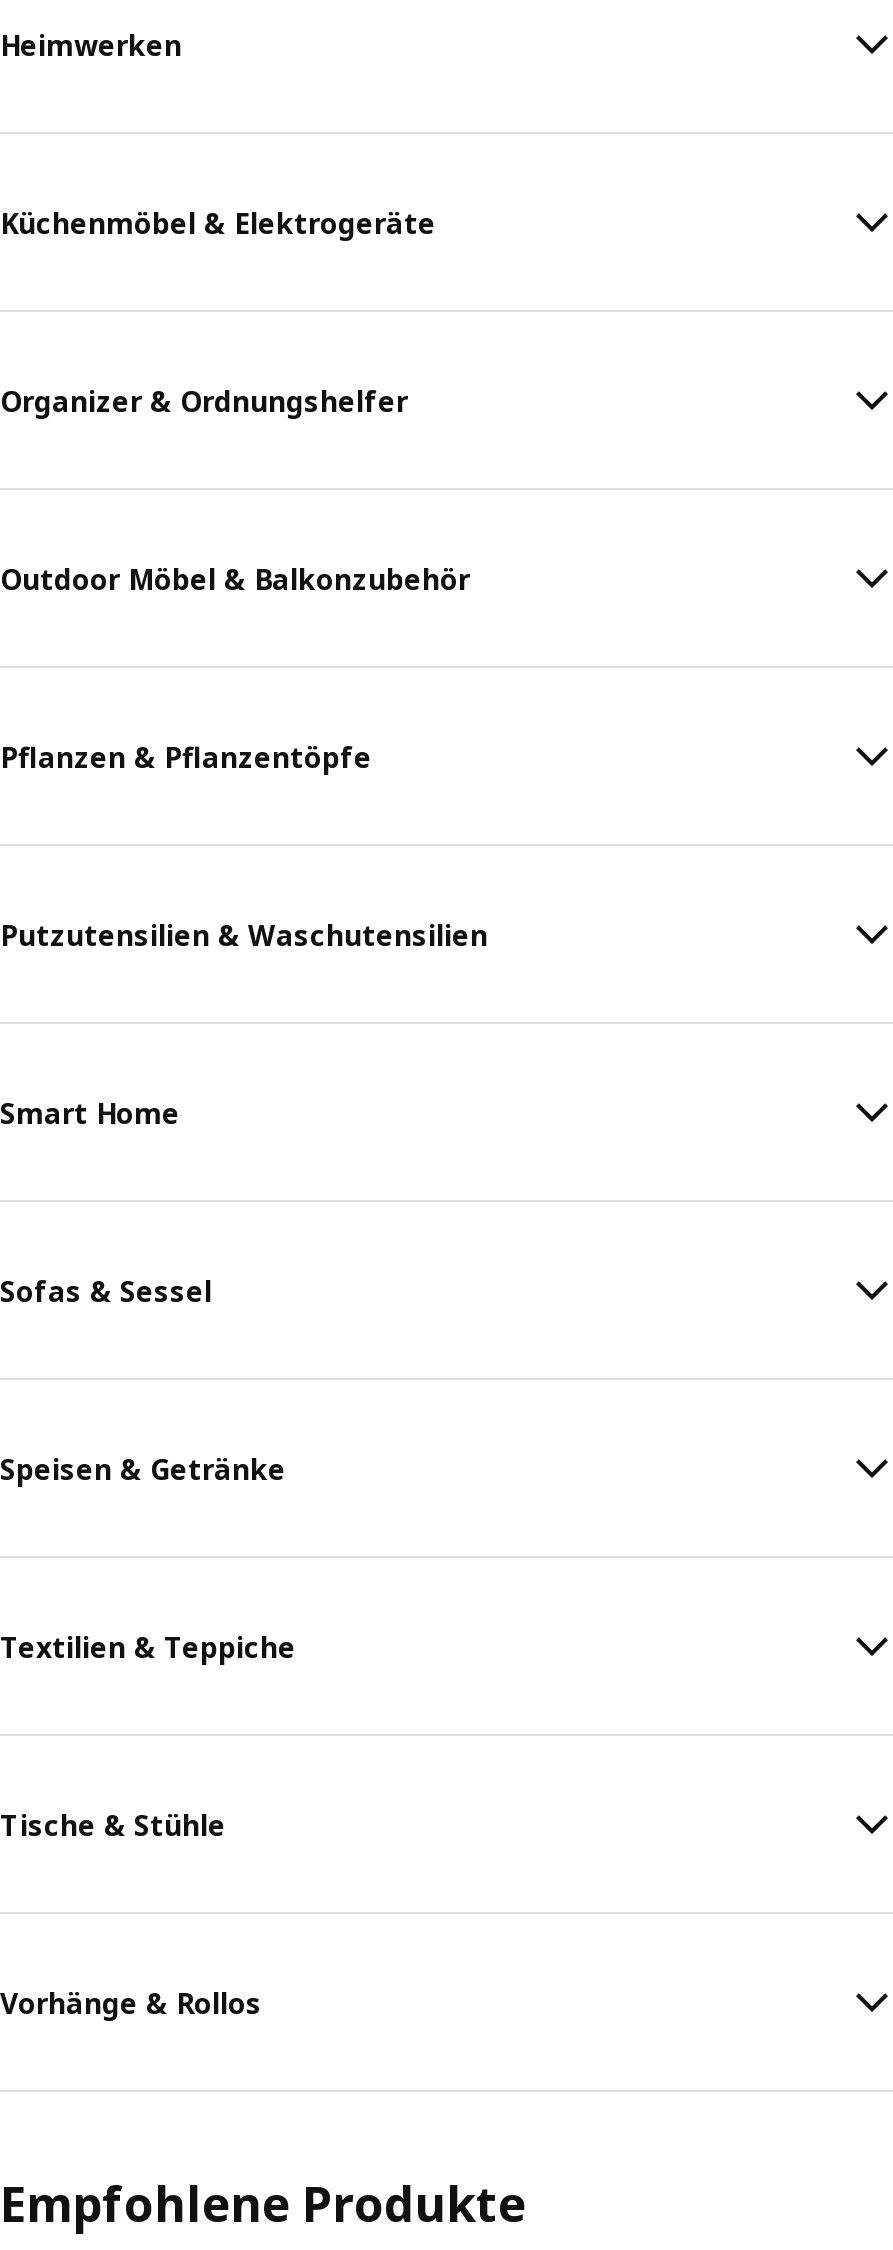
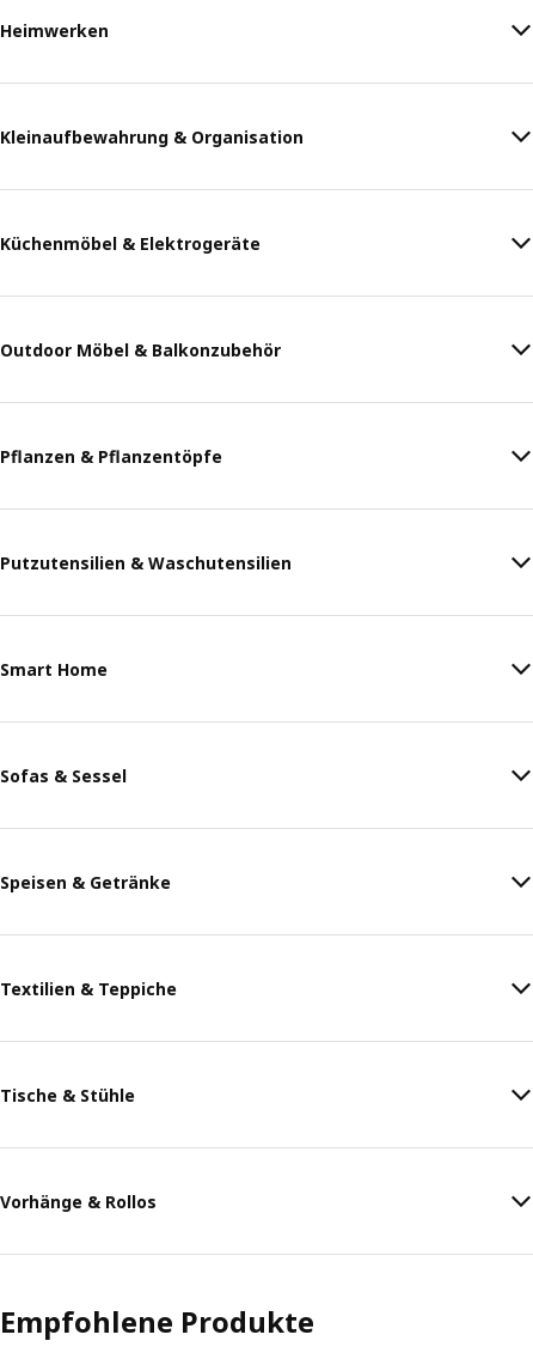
+ Kleinaufbewahrung & Organisation

moved down: Küchenmöbel & Elektrogeräte

- Organizer & Ordnungshelfer
